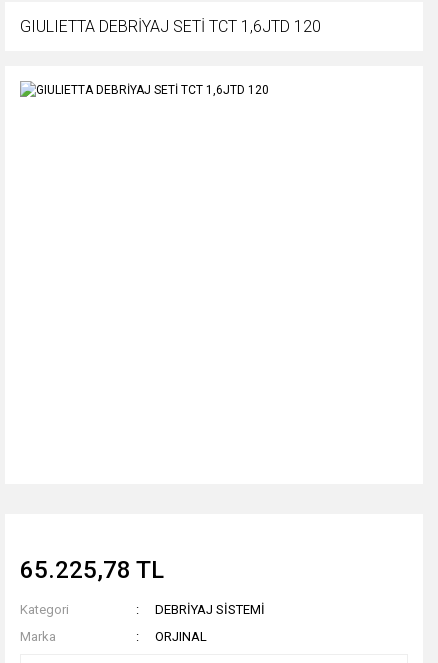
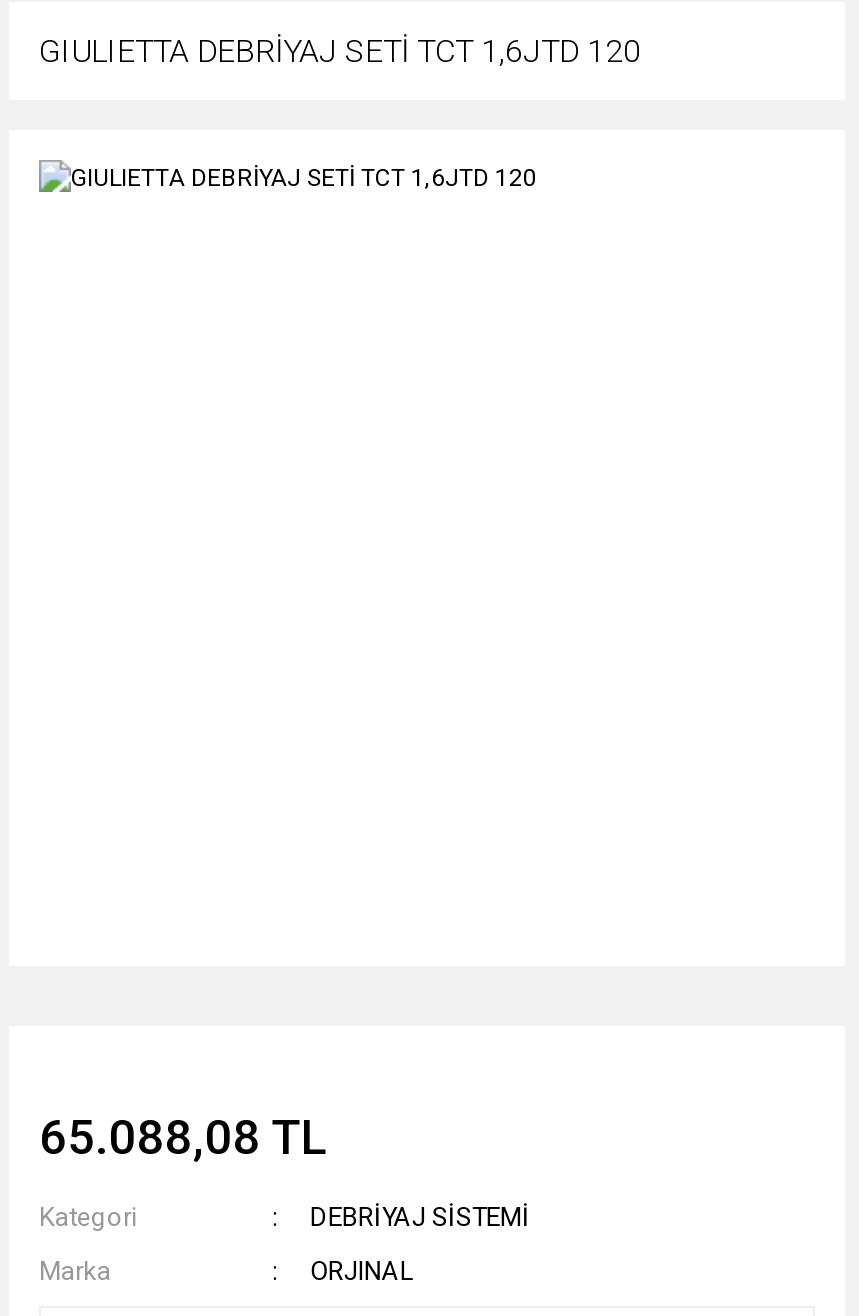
- 65.225,78 TL
+ 65.088,08 TL
